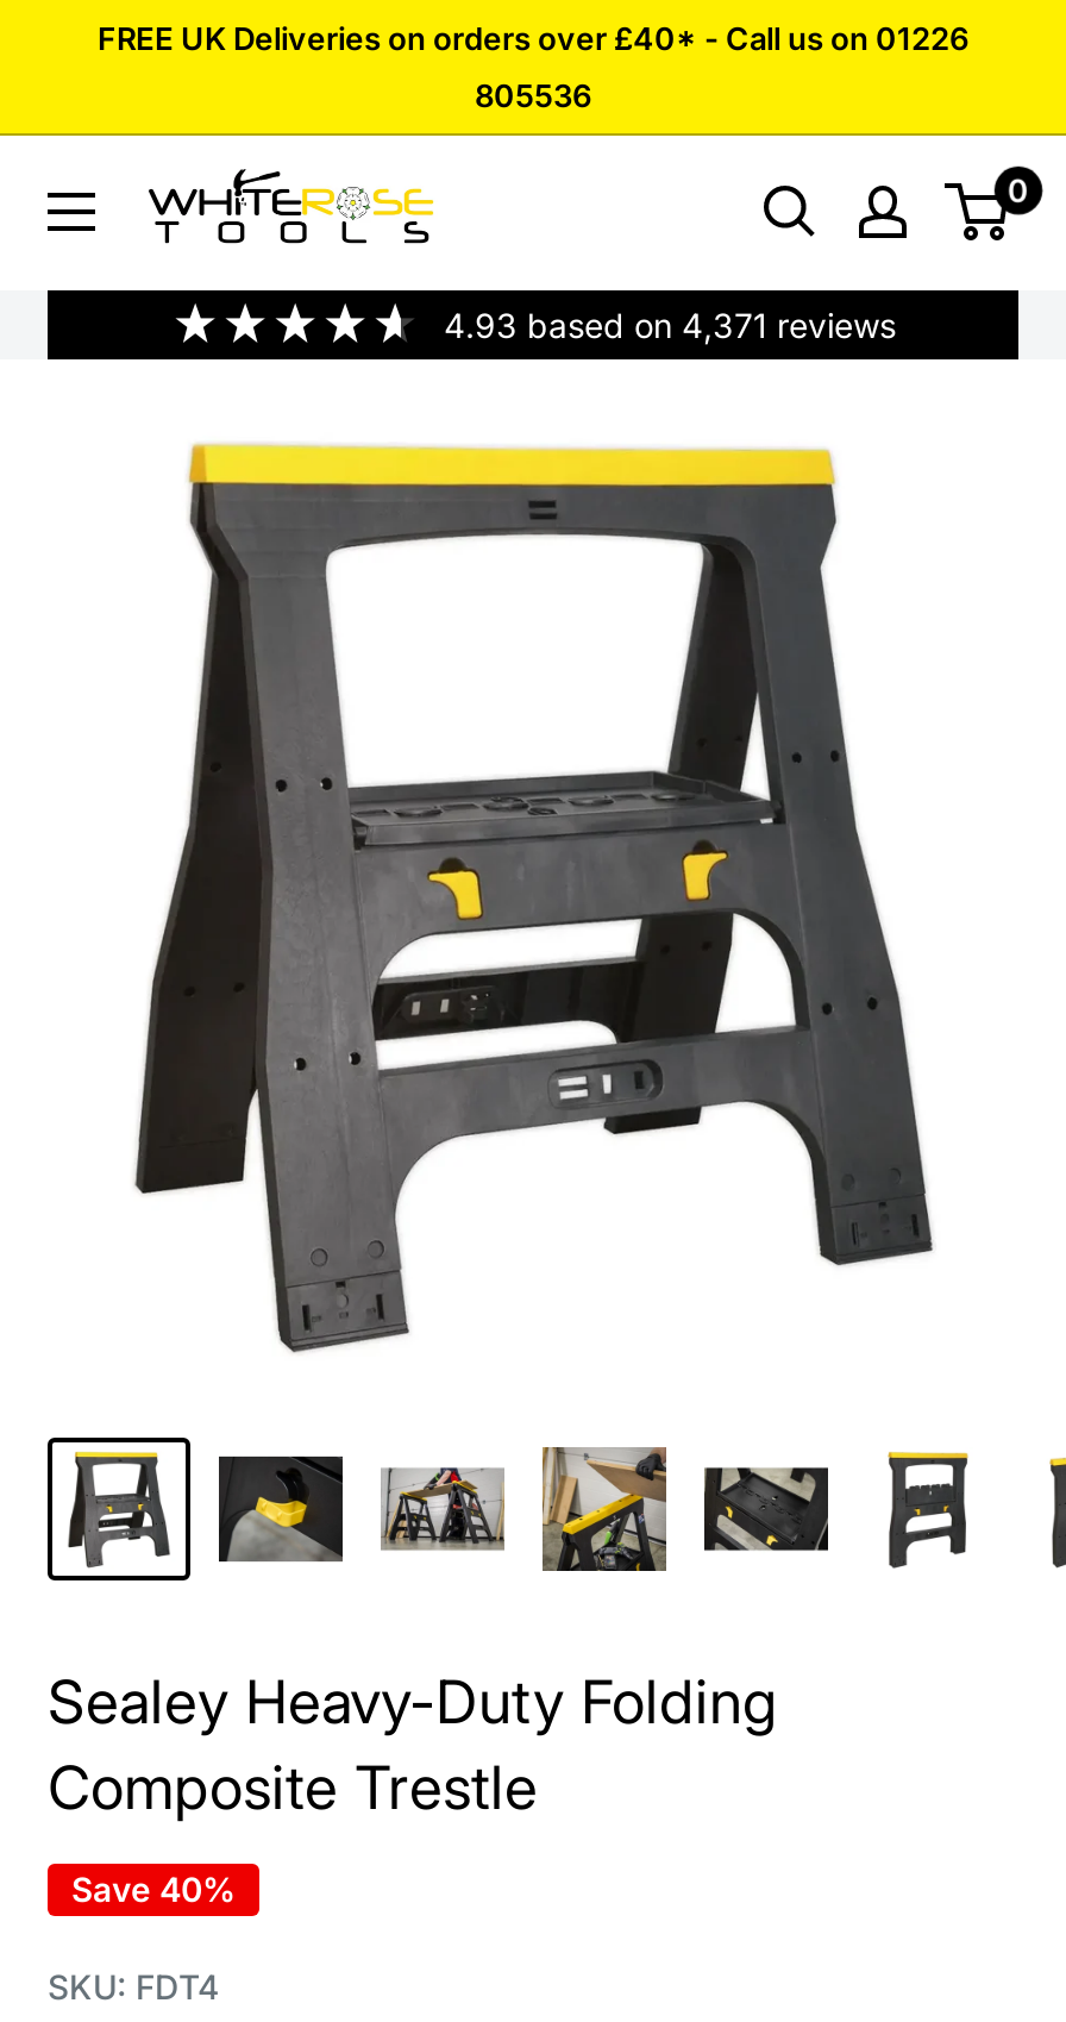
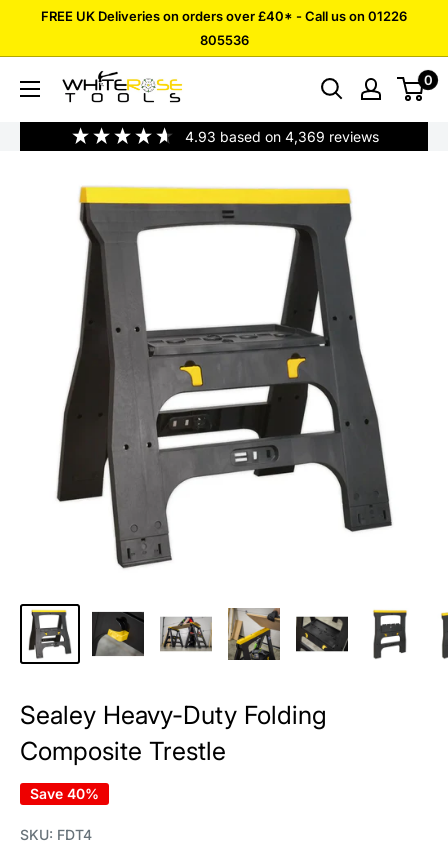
- 4.93 based on 4,371 reviews
+ 4.93 based on 4,369 reviews
